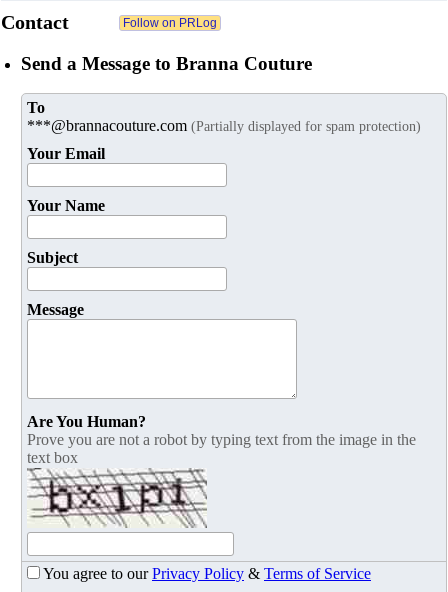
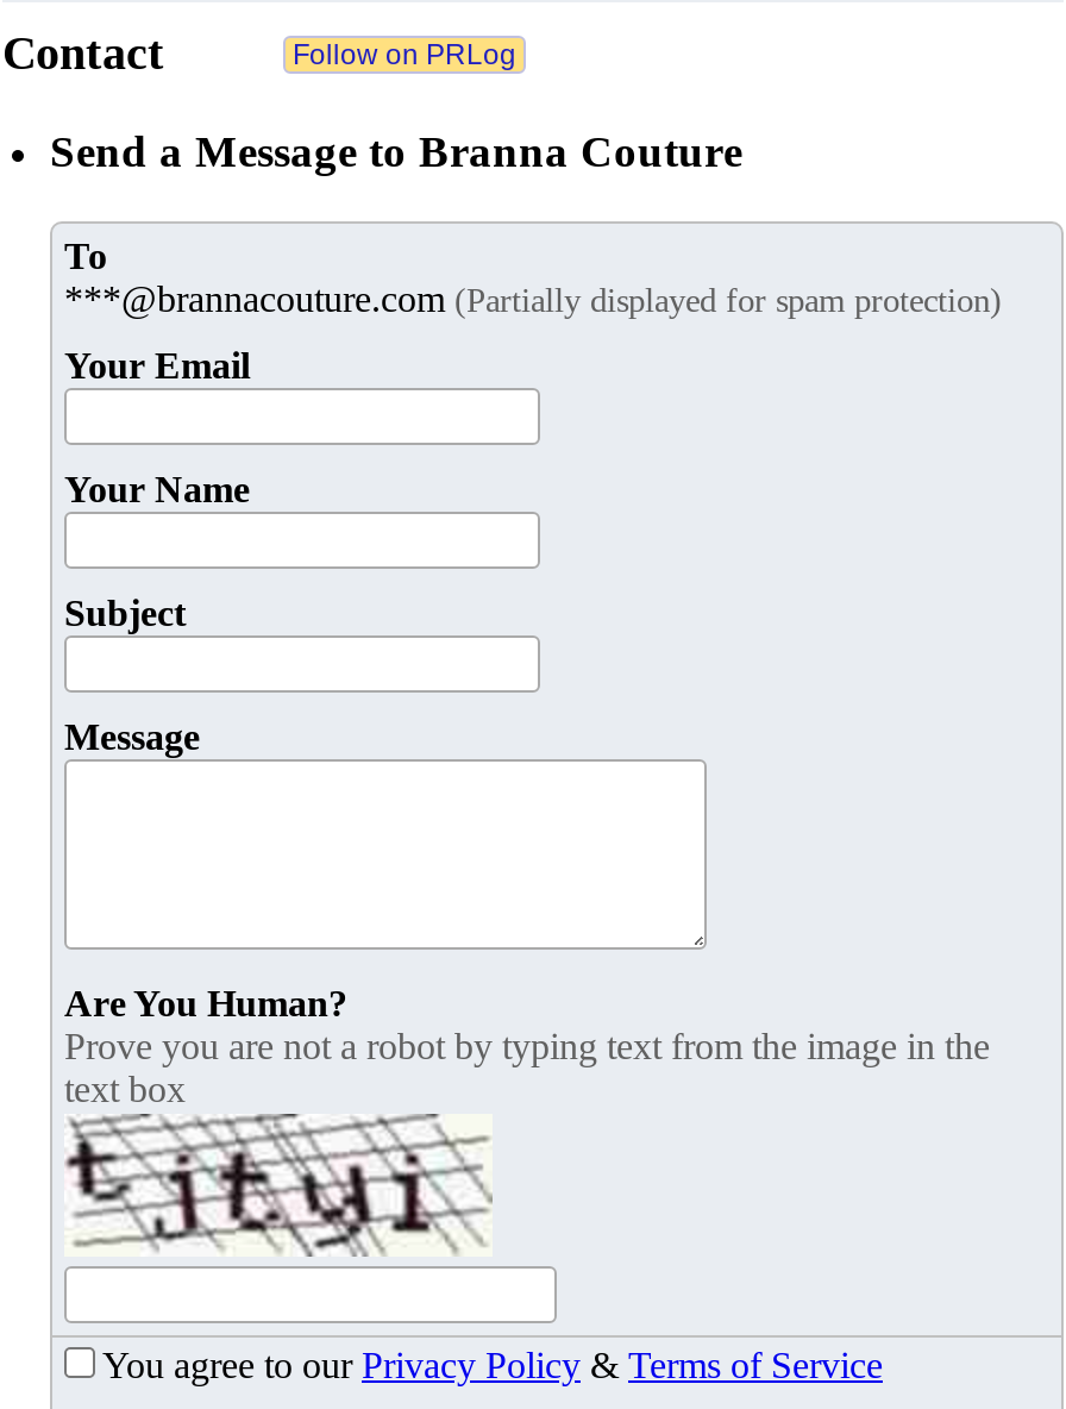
- [image]
+ [image]
